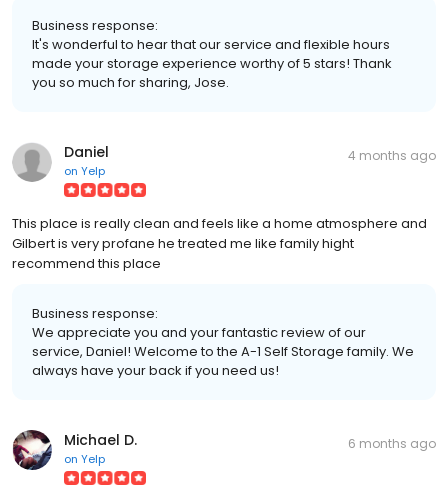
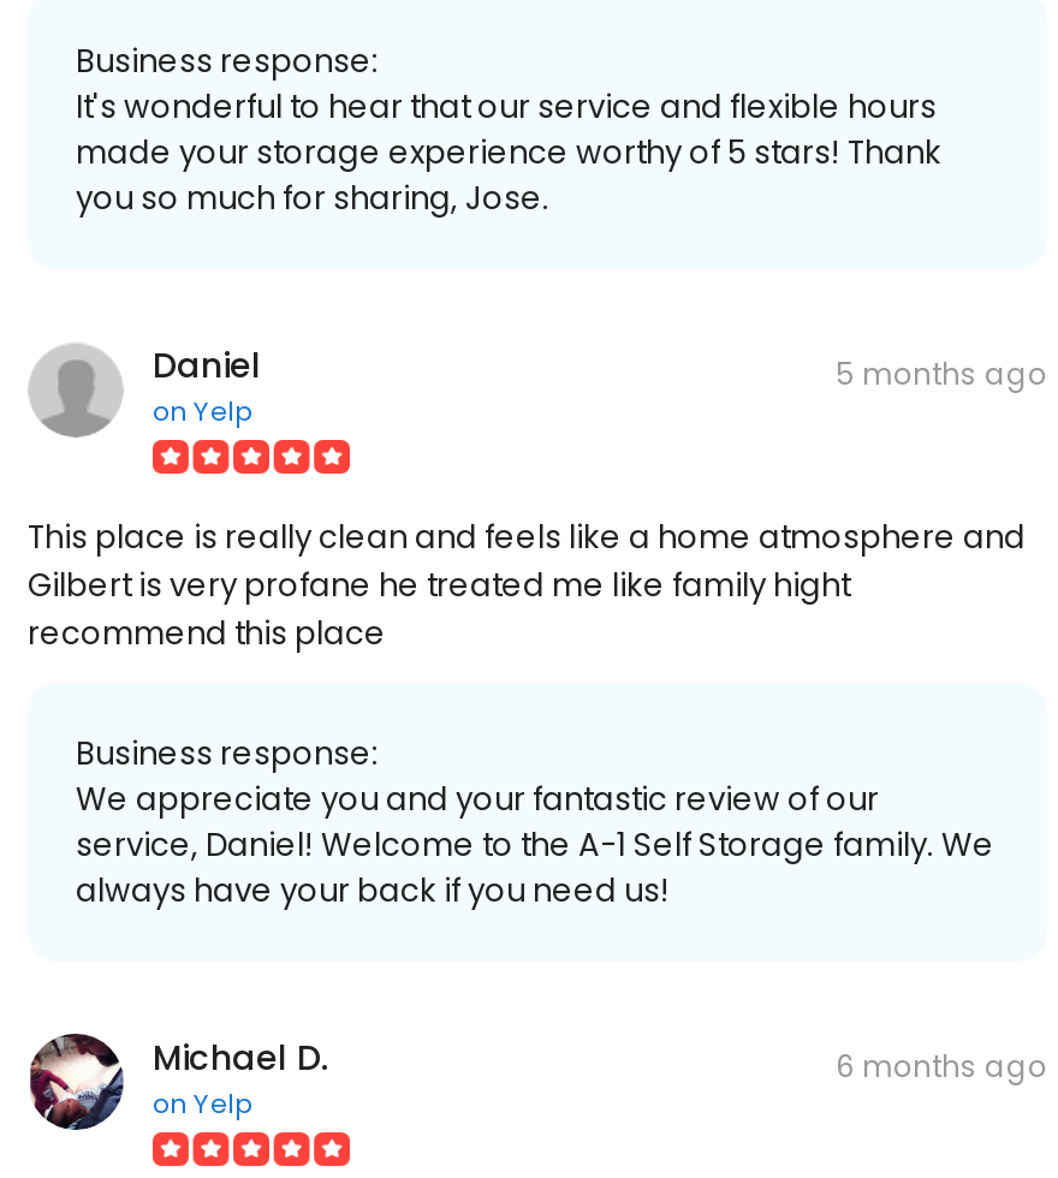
- 4 months ago
+ 5 months ago
